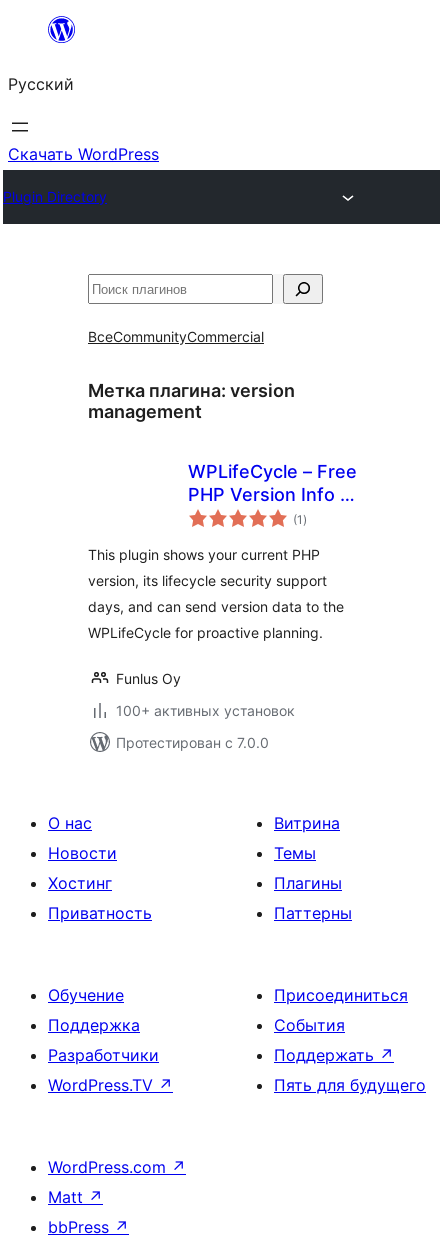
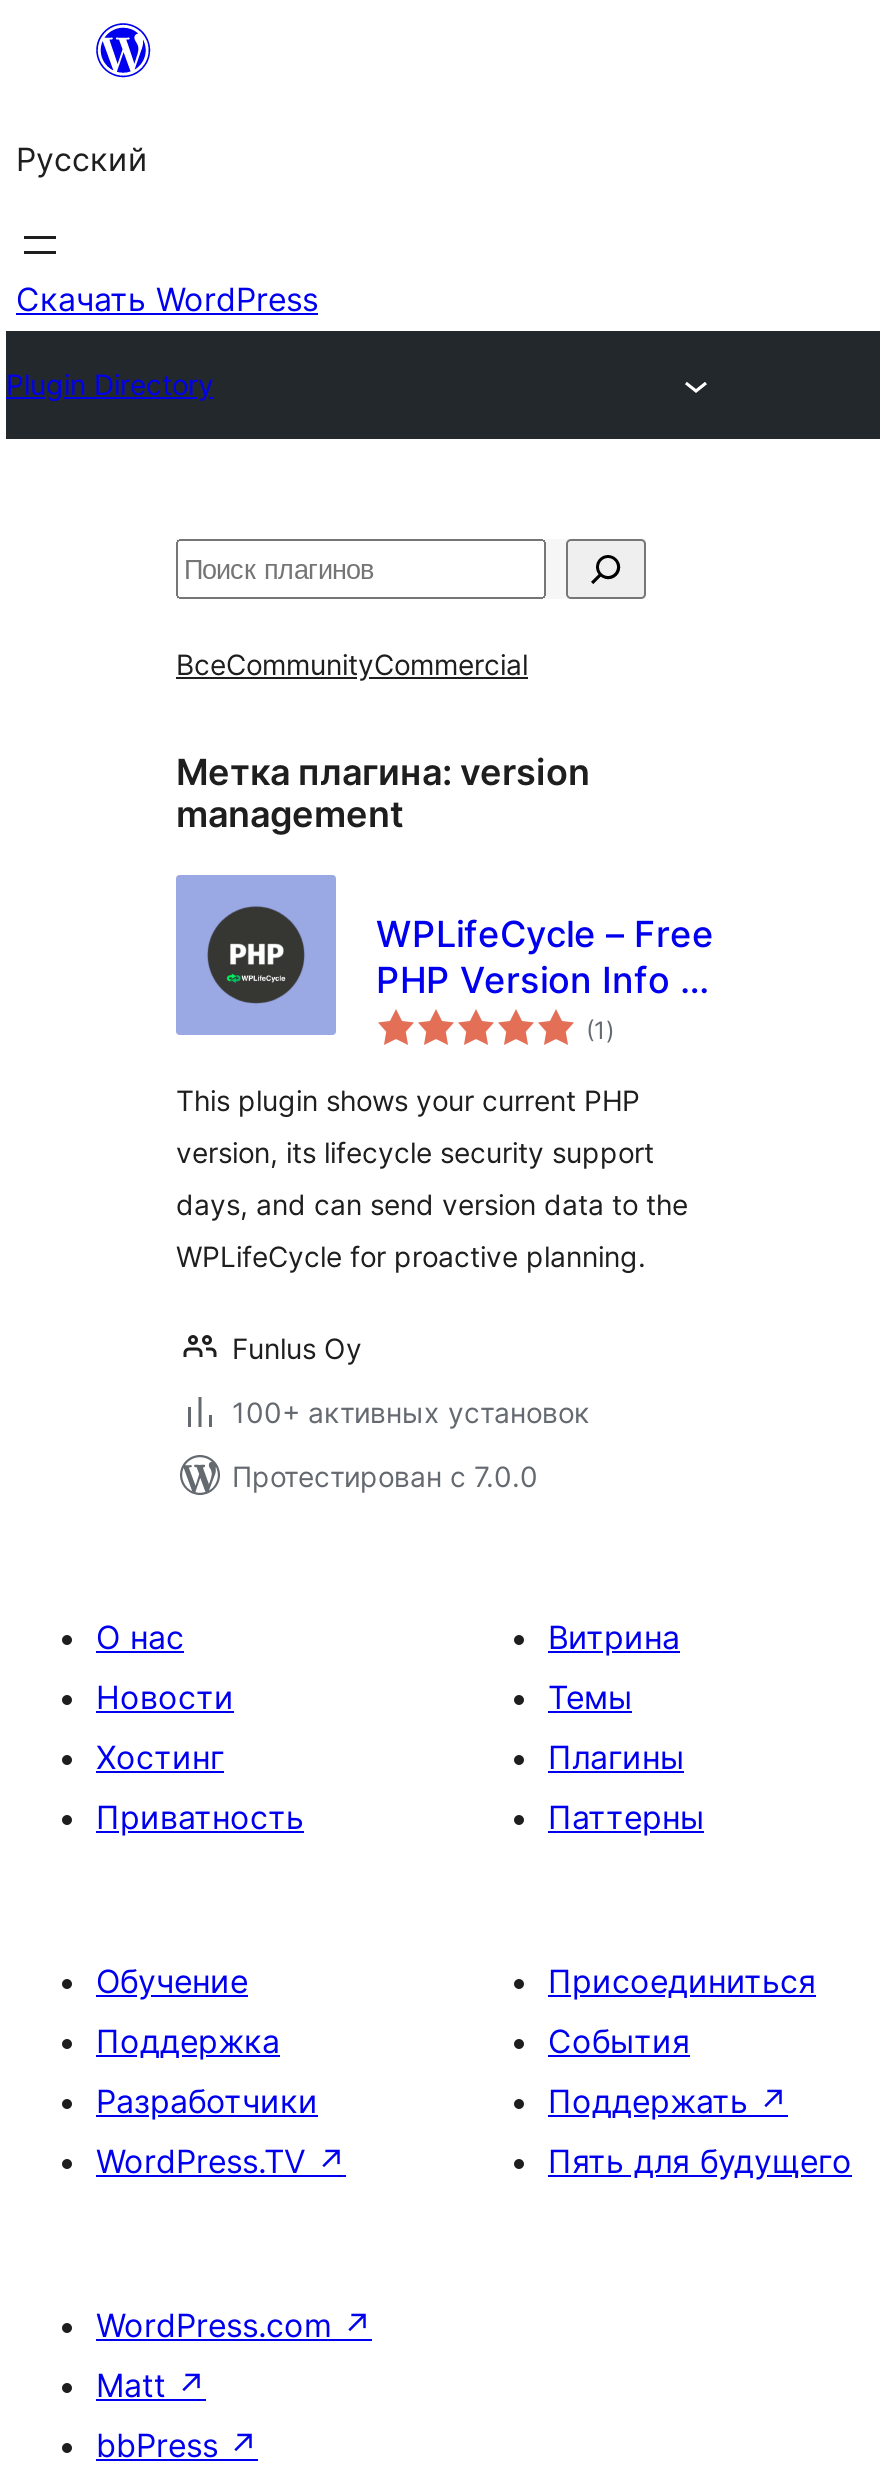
+ [image]
